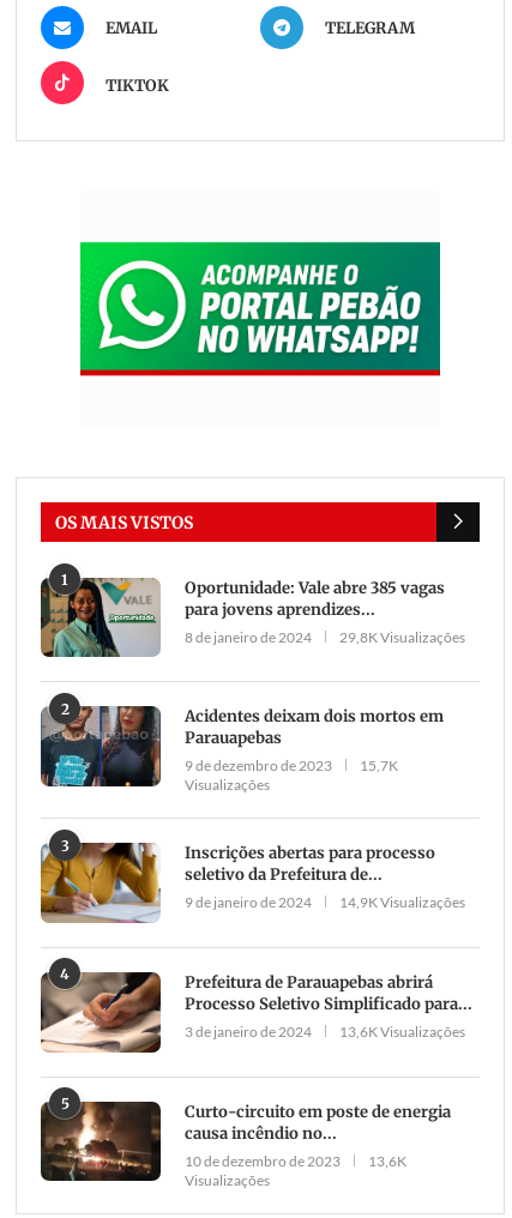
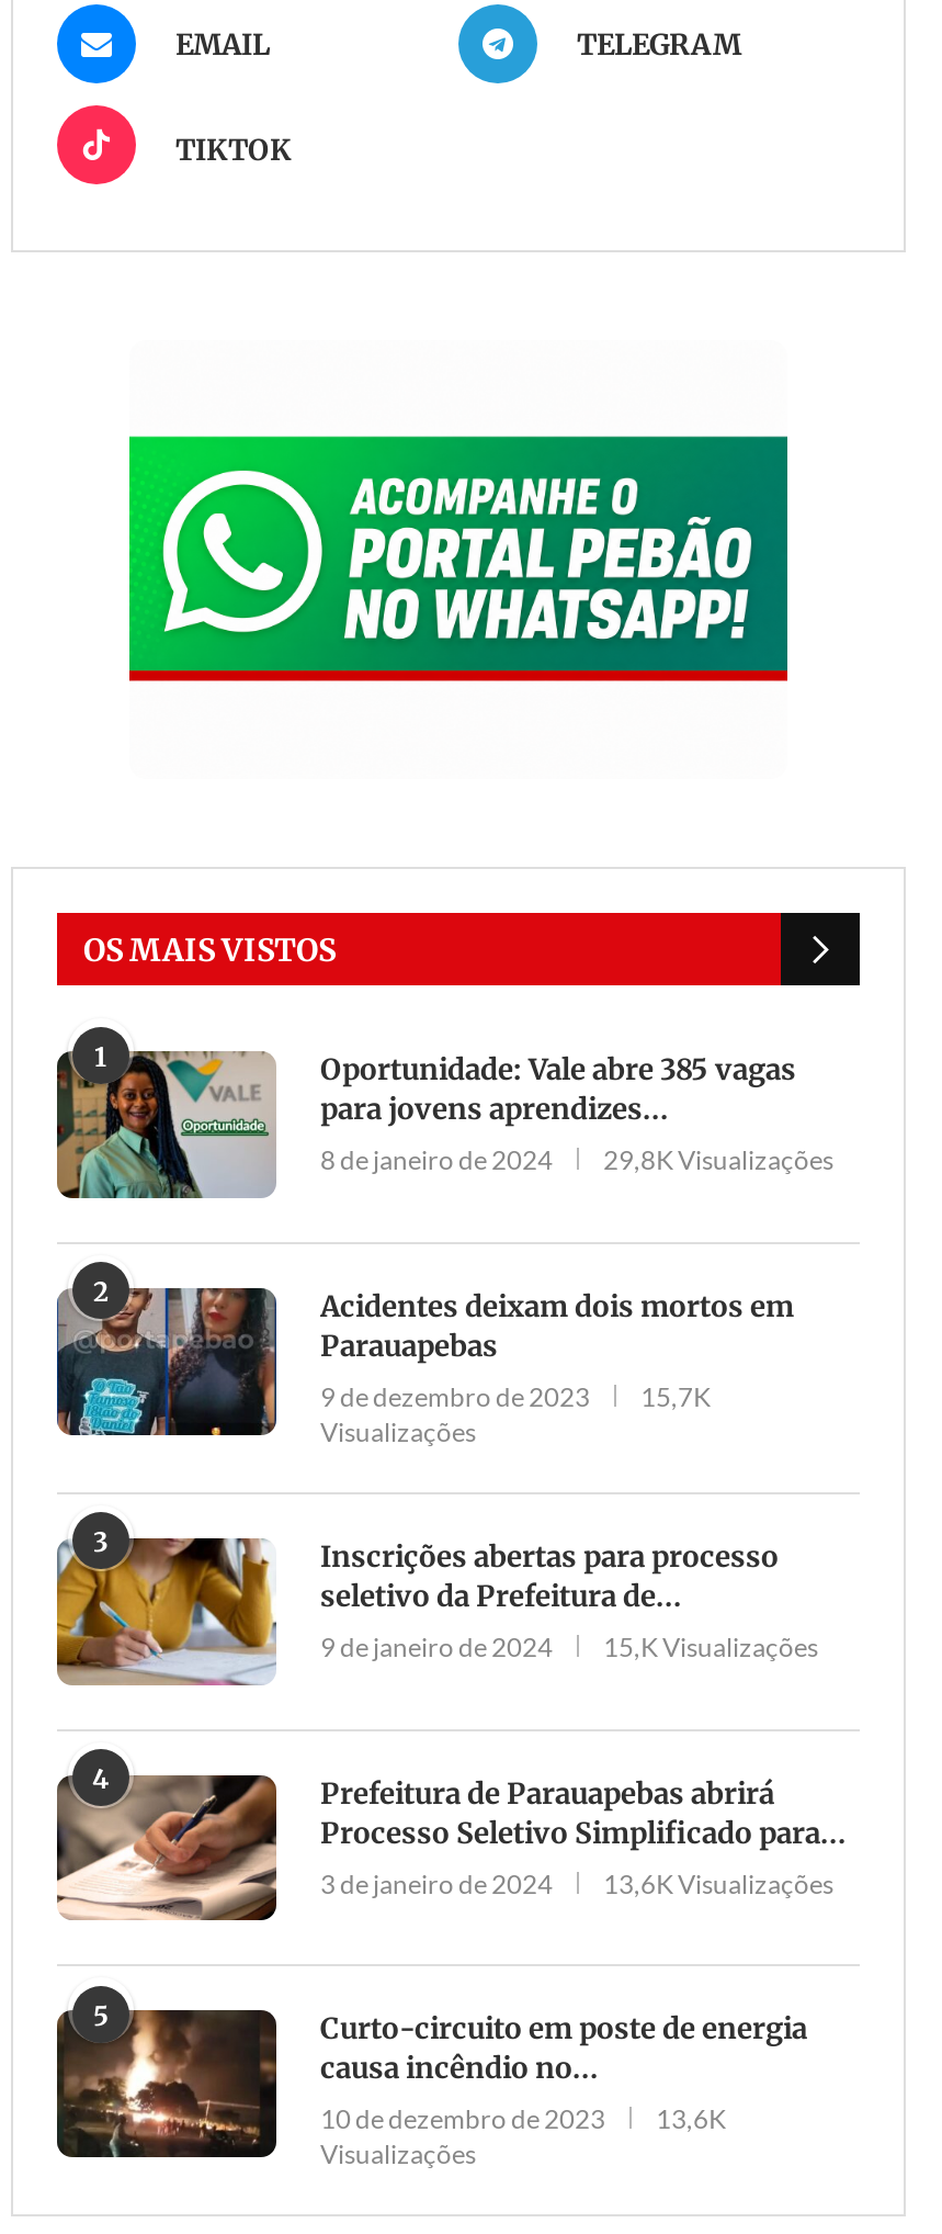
- 14,9K Visualizações
+ 15,K Visualizações
